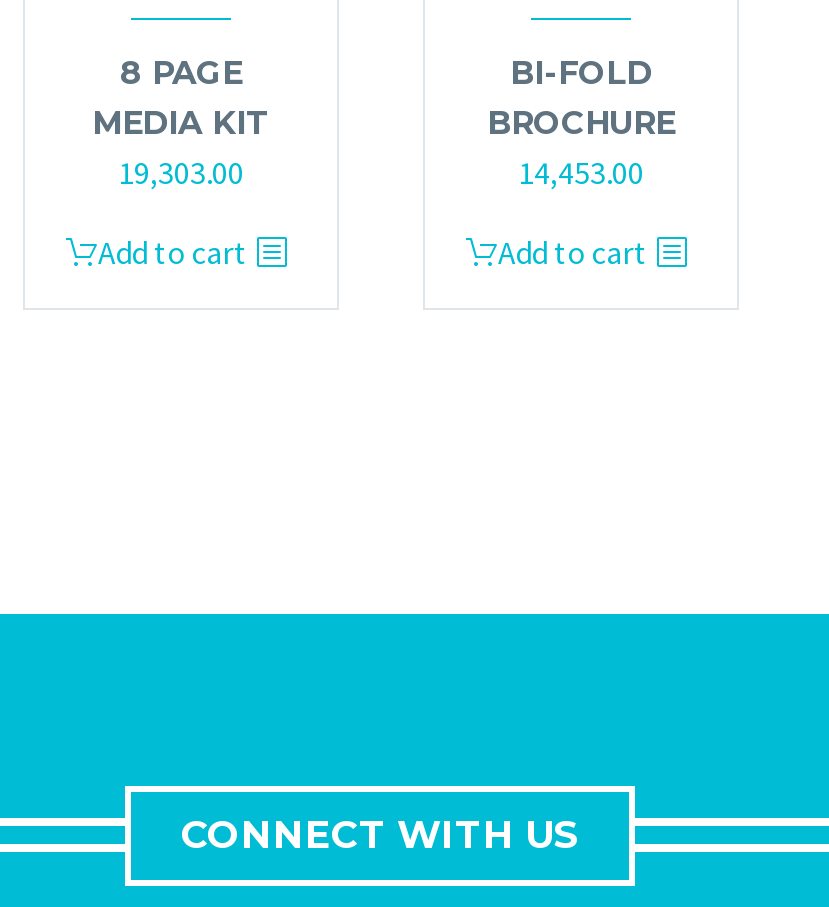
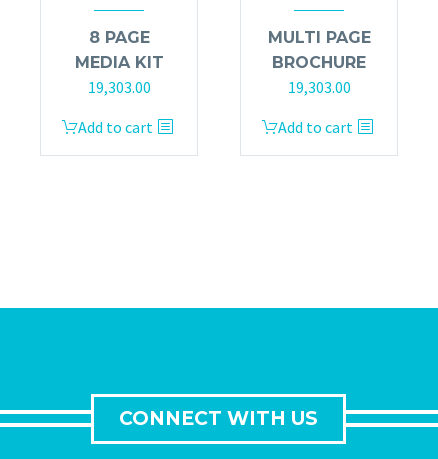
- BI-FOLD
+ MULTI PAGE

- 14,453.00
+ 19,303.00
